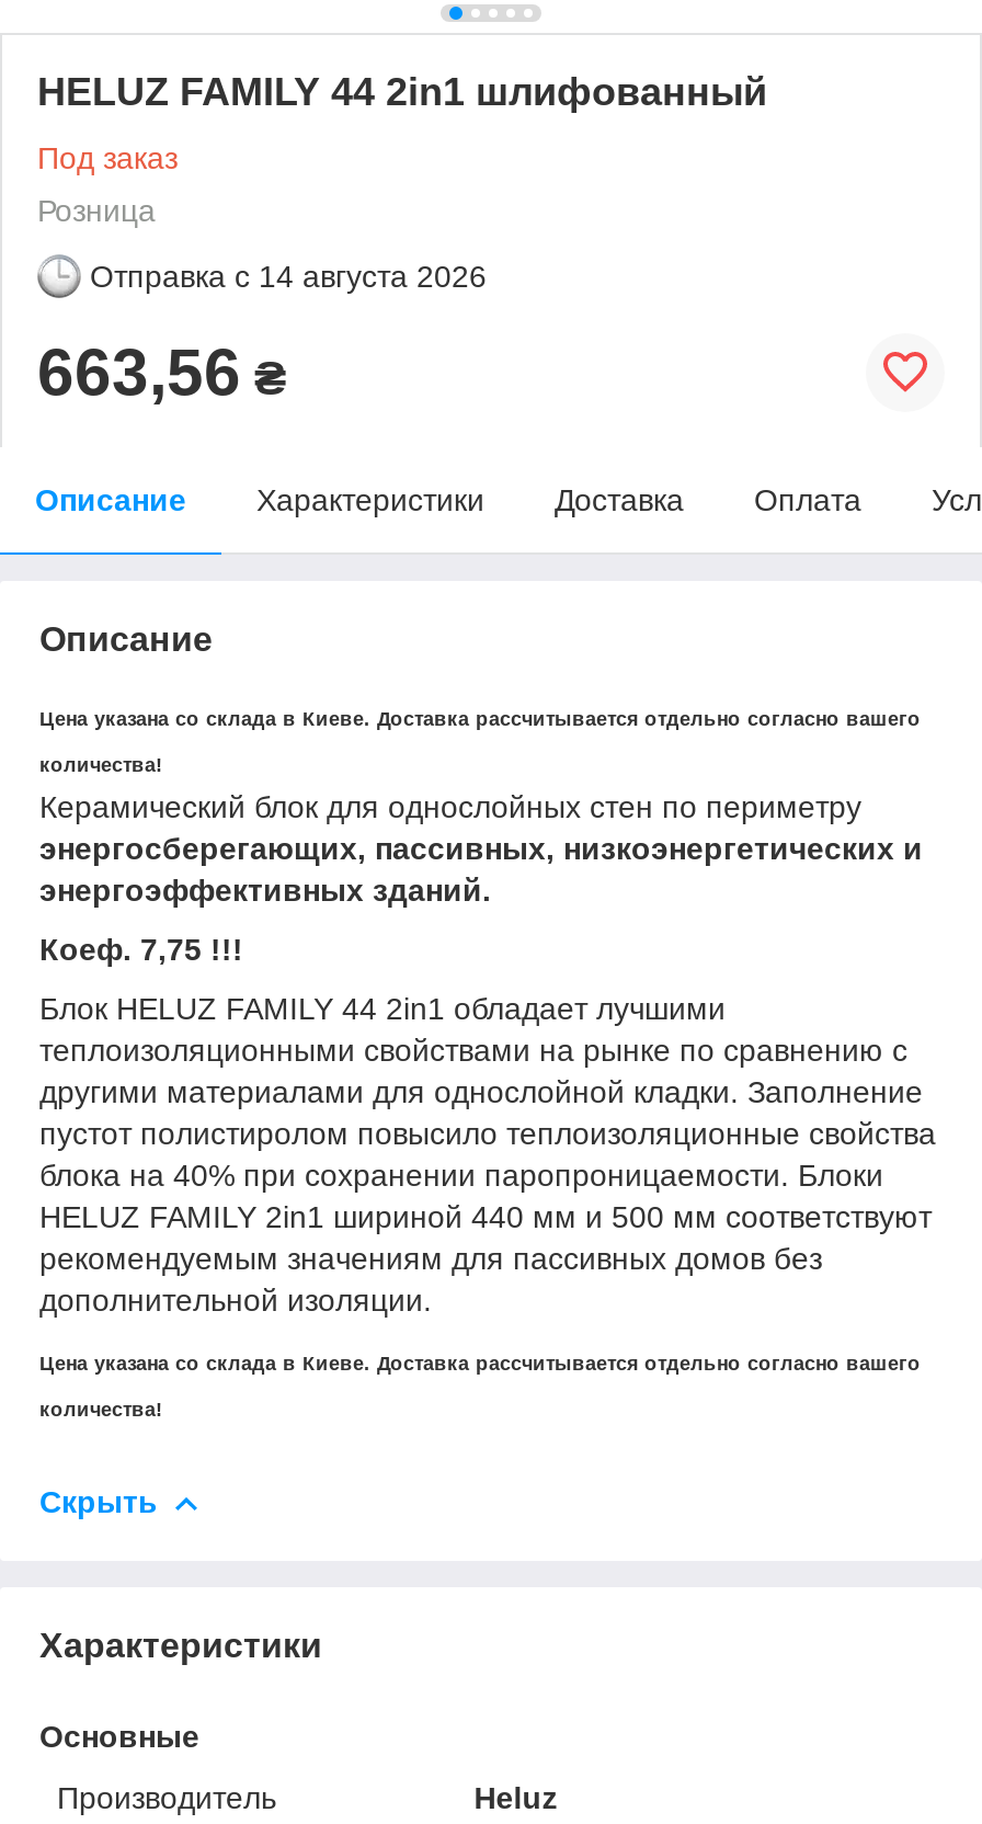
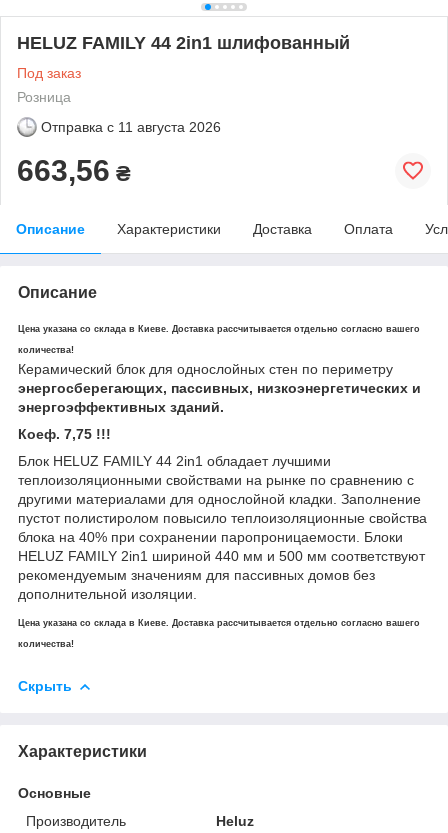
- Отправка с 14 августа 2026
+ Отправка с 11 августа 2026
